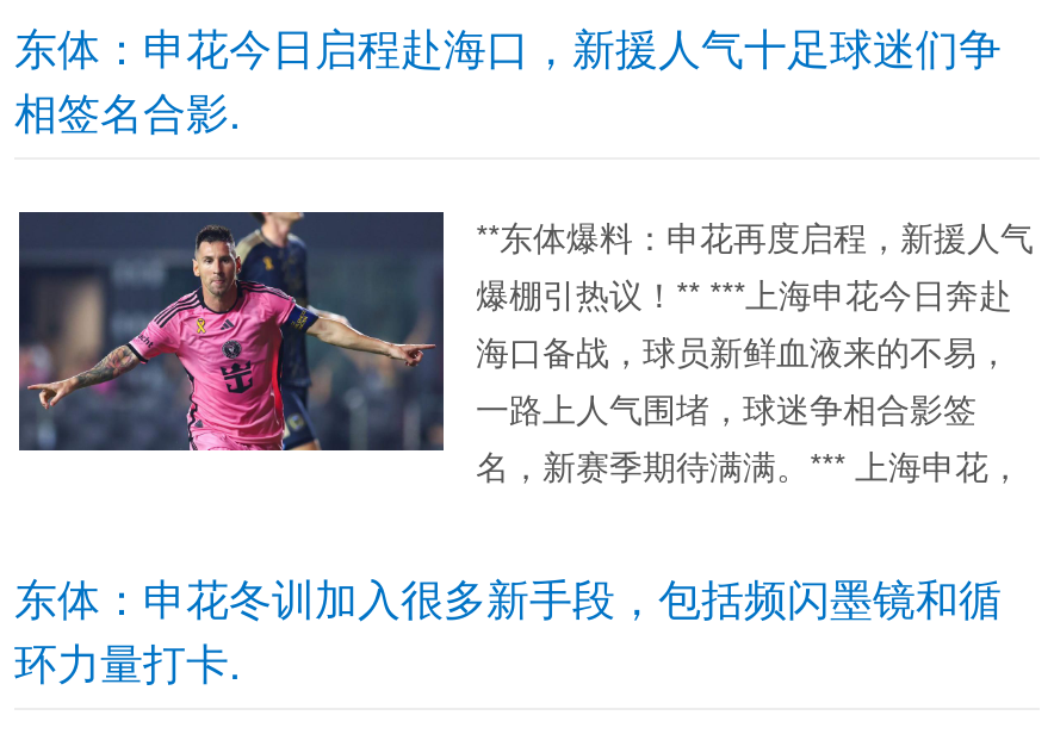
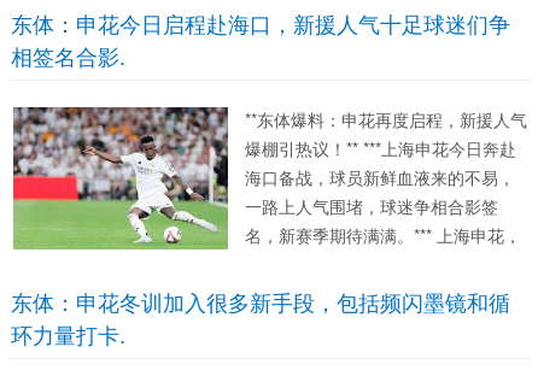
- [image]
+ [image]
